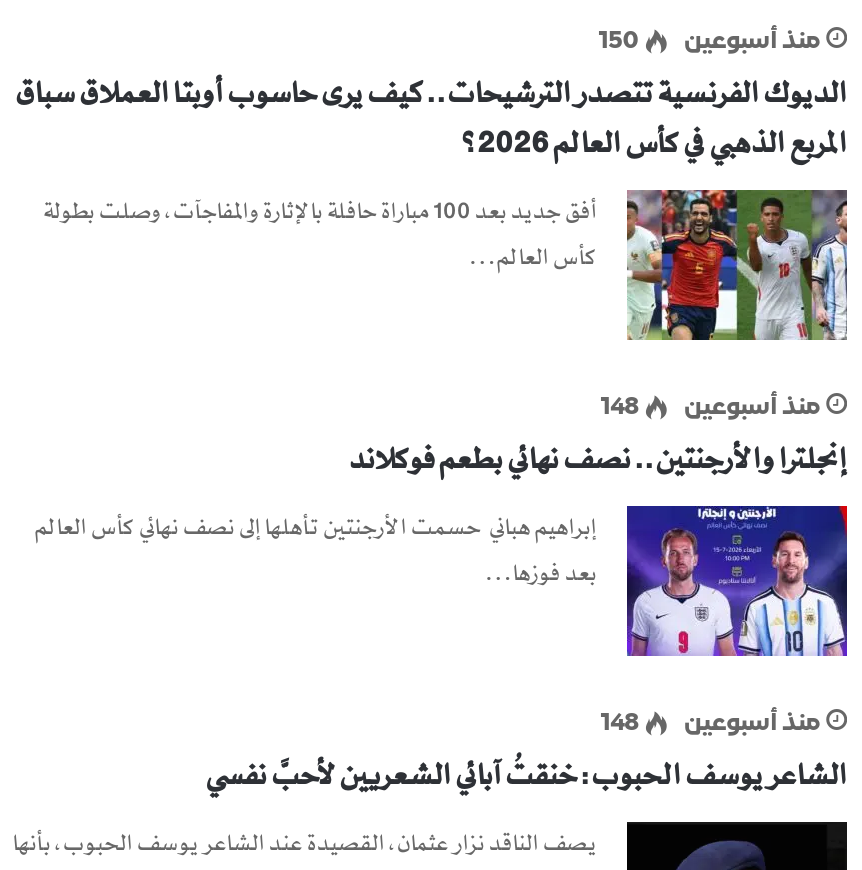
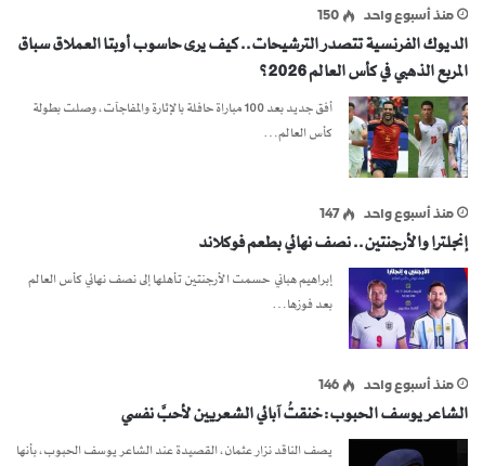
- منذ أسبوعين
+ منذ أسبوع واحد

- منذ أسبوعين
- 148
+ منذ أسبوع واحد
+ 147

- منذ أسبوعين
- 148
+ منذ أسبوع واحد
+ 146
